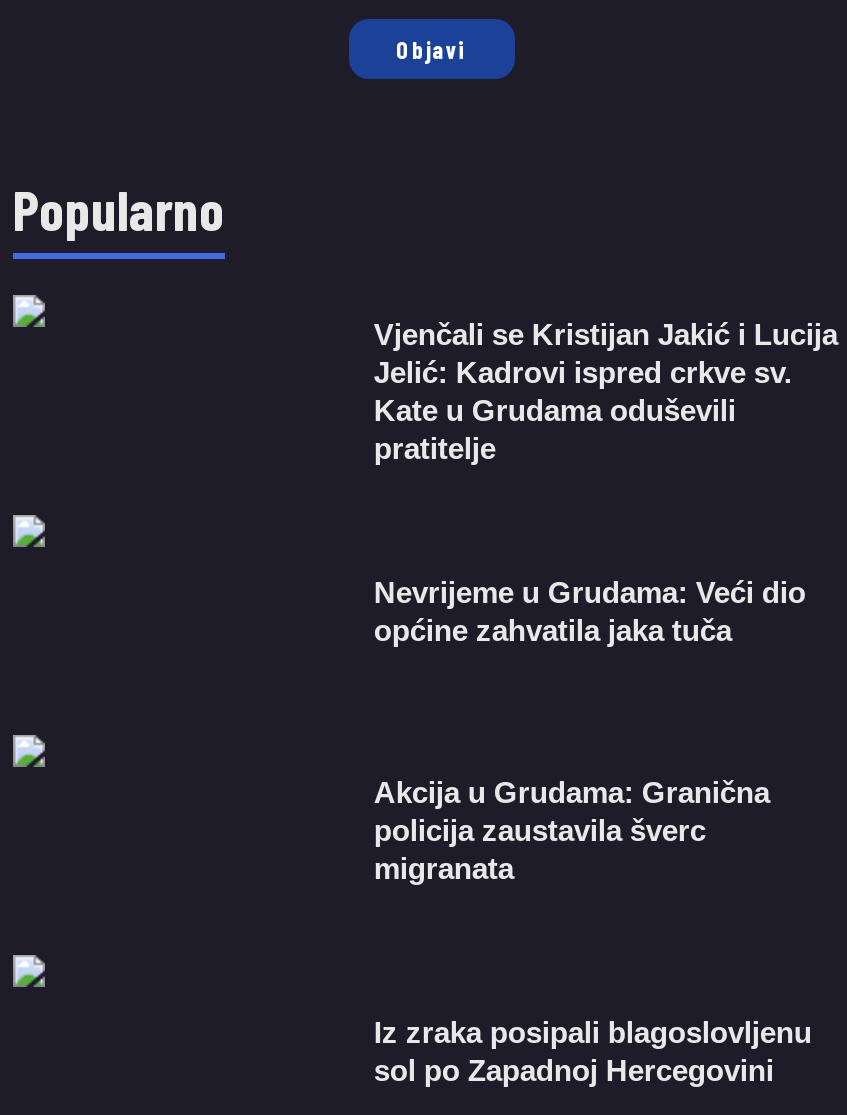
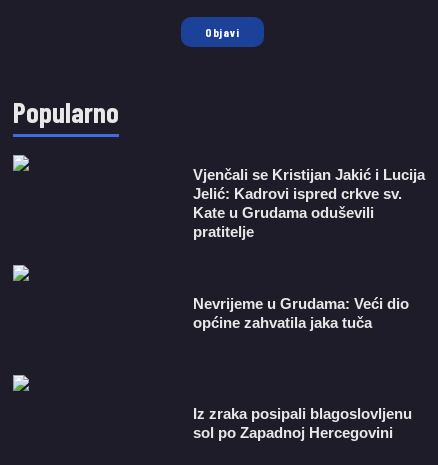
- Akcija u Grudama: Granična
- policija zaustavila šverc
- migranata
